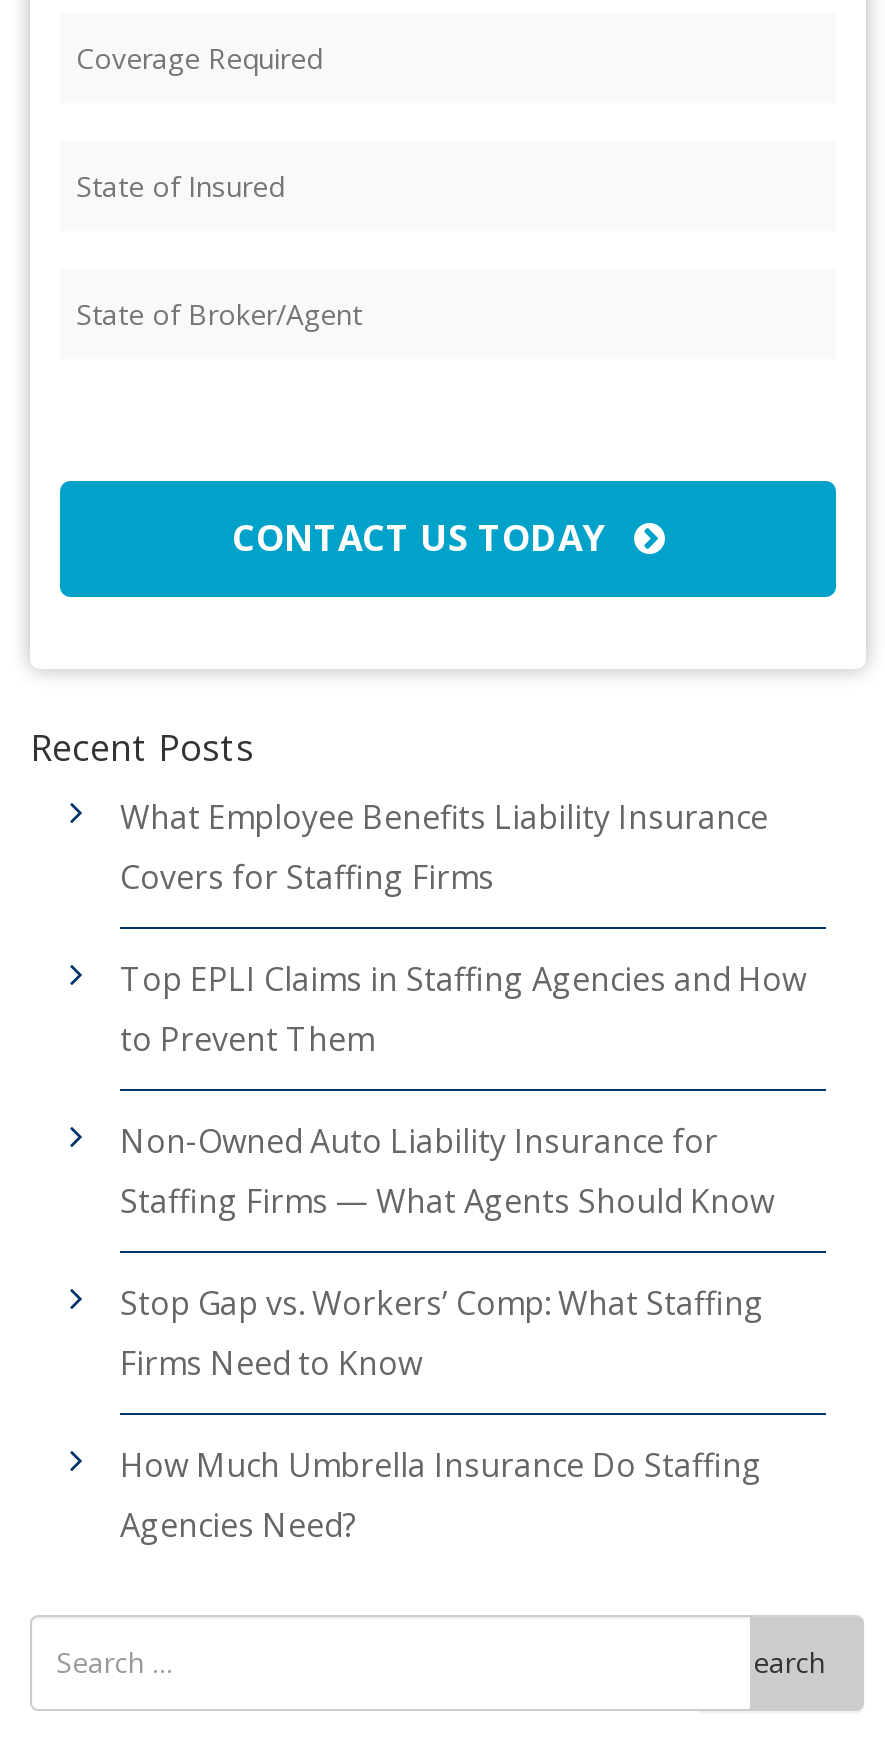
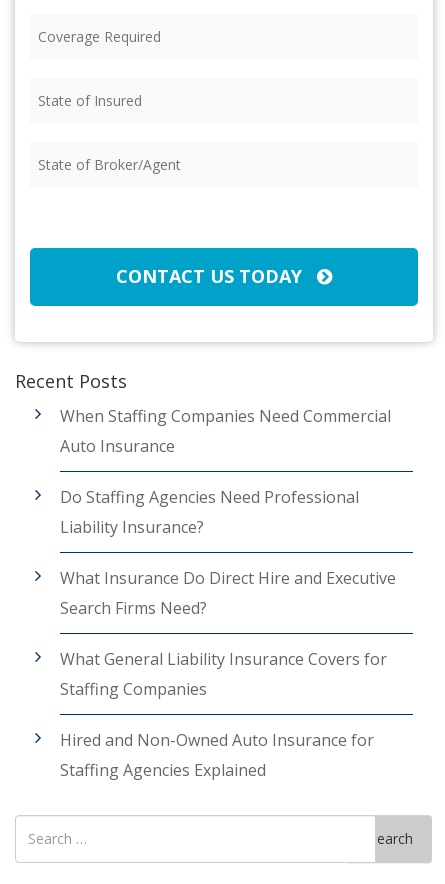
- What Employee Benefits Liability Insurance
- Covers for Staffing Firms
+ When Staffing Companies Need Commercial
+ Auto Insurance

- Top EPLI Claims in Staffing Agencies and How
- to Prevent Them
+ Do Staffing Agencies Need Professional
+ Liability Insurance?

- Non-Owned Auto Liability Insurance for
- Staffing Firms — What Agents Should Know
+ What Insurance Do Direct Hire and Executive
+ Search Firms Need?

- Stop Gap vs. Workers’ Comp: What Staffing
- Firms Need to Know
+ What General Liability Insurance Covers for
+ Staffing Companies

- How Much Umbrella Insurance Do Staffing
- Agencies Need?
+ Hired and Non-Owned Auto Insurance for
+ Staffing Agencies Explained
